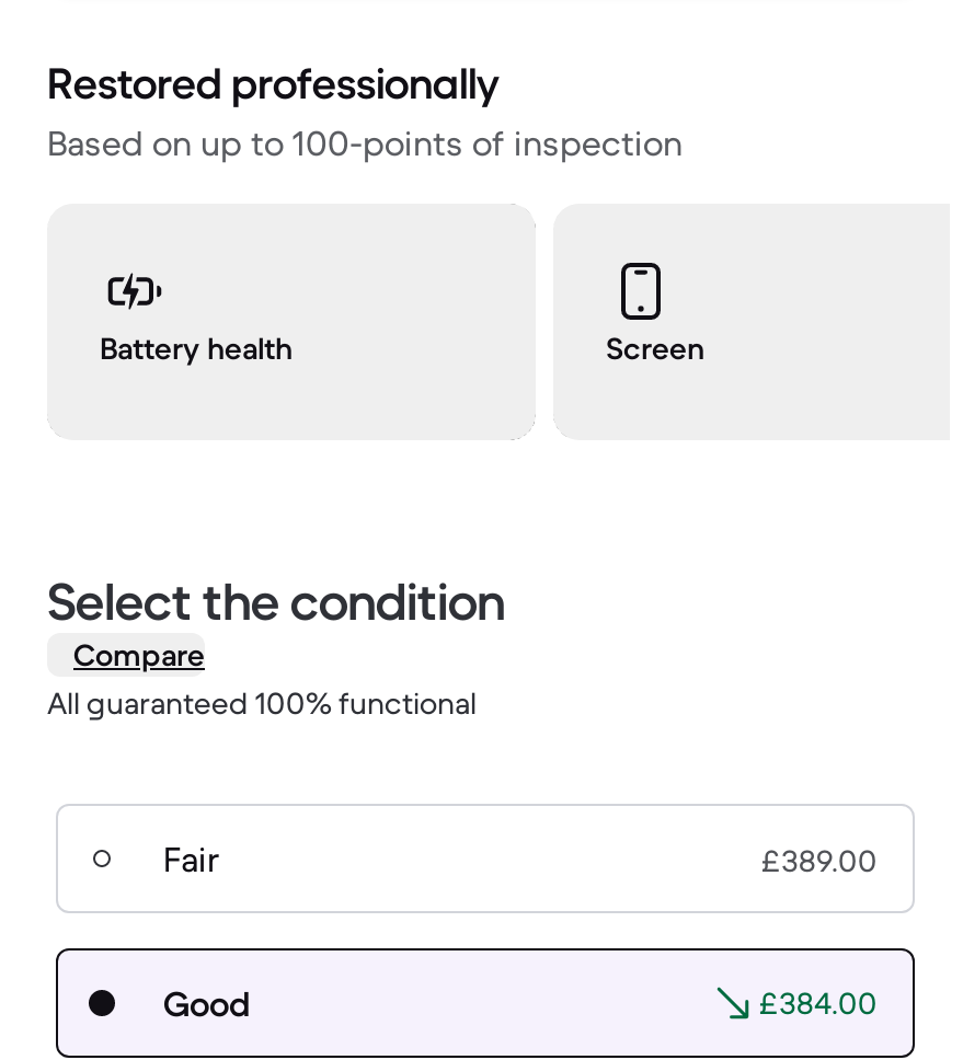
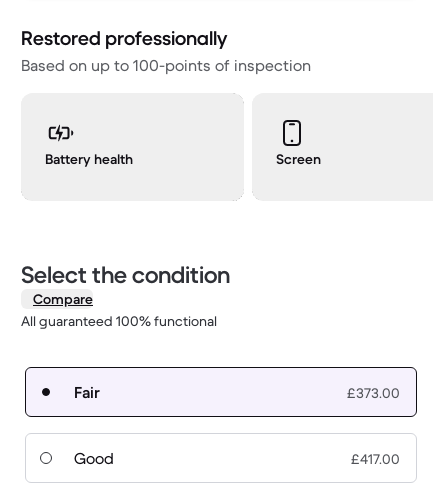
- £389.00
+ £373.00

- £384.00
+ £417.00
